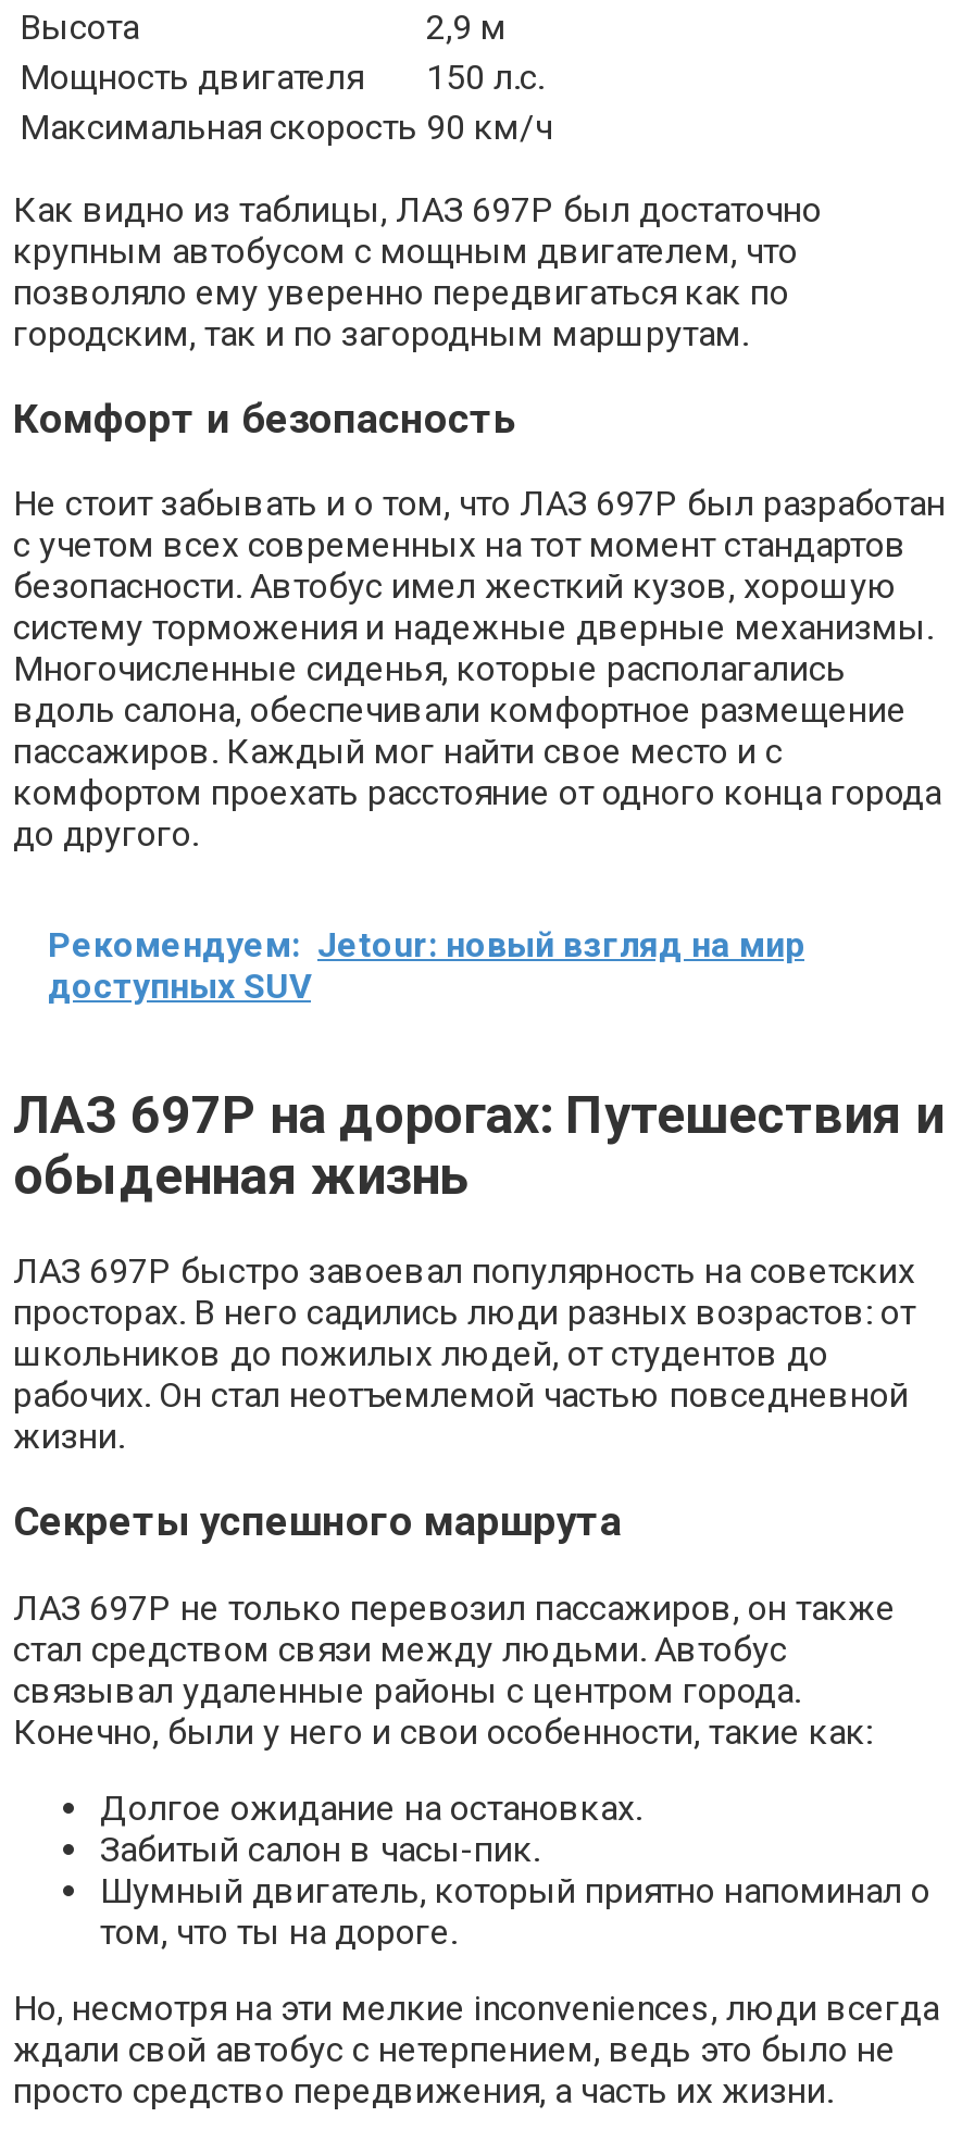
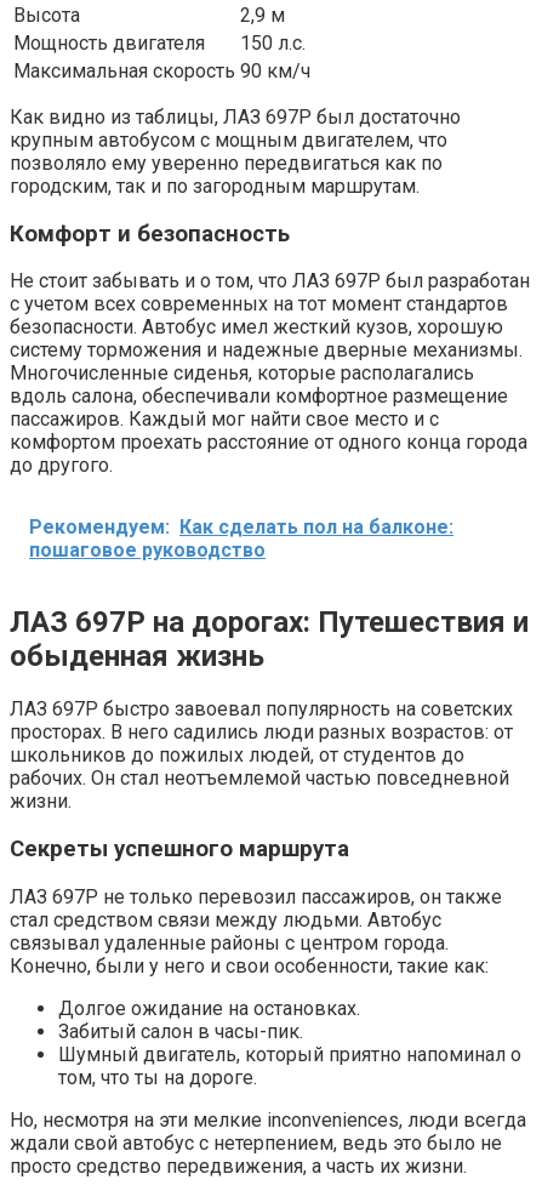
- Рекомендуем: Jetour: новый взгляд на мир
- доступных SUV
+ Рекомендуем: Как сделать пол на балконе:
+ пошаговое руководство
